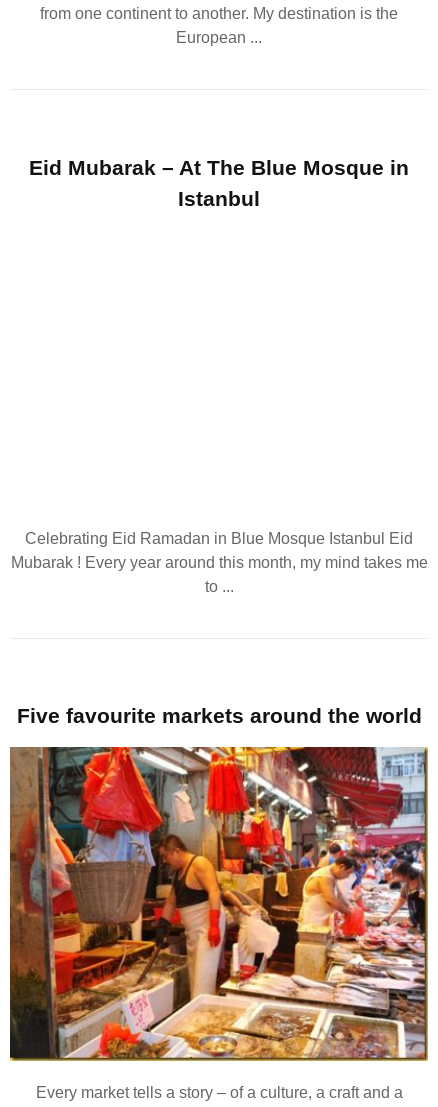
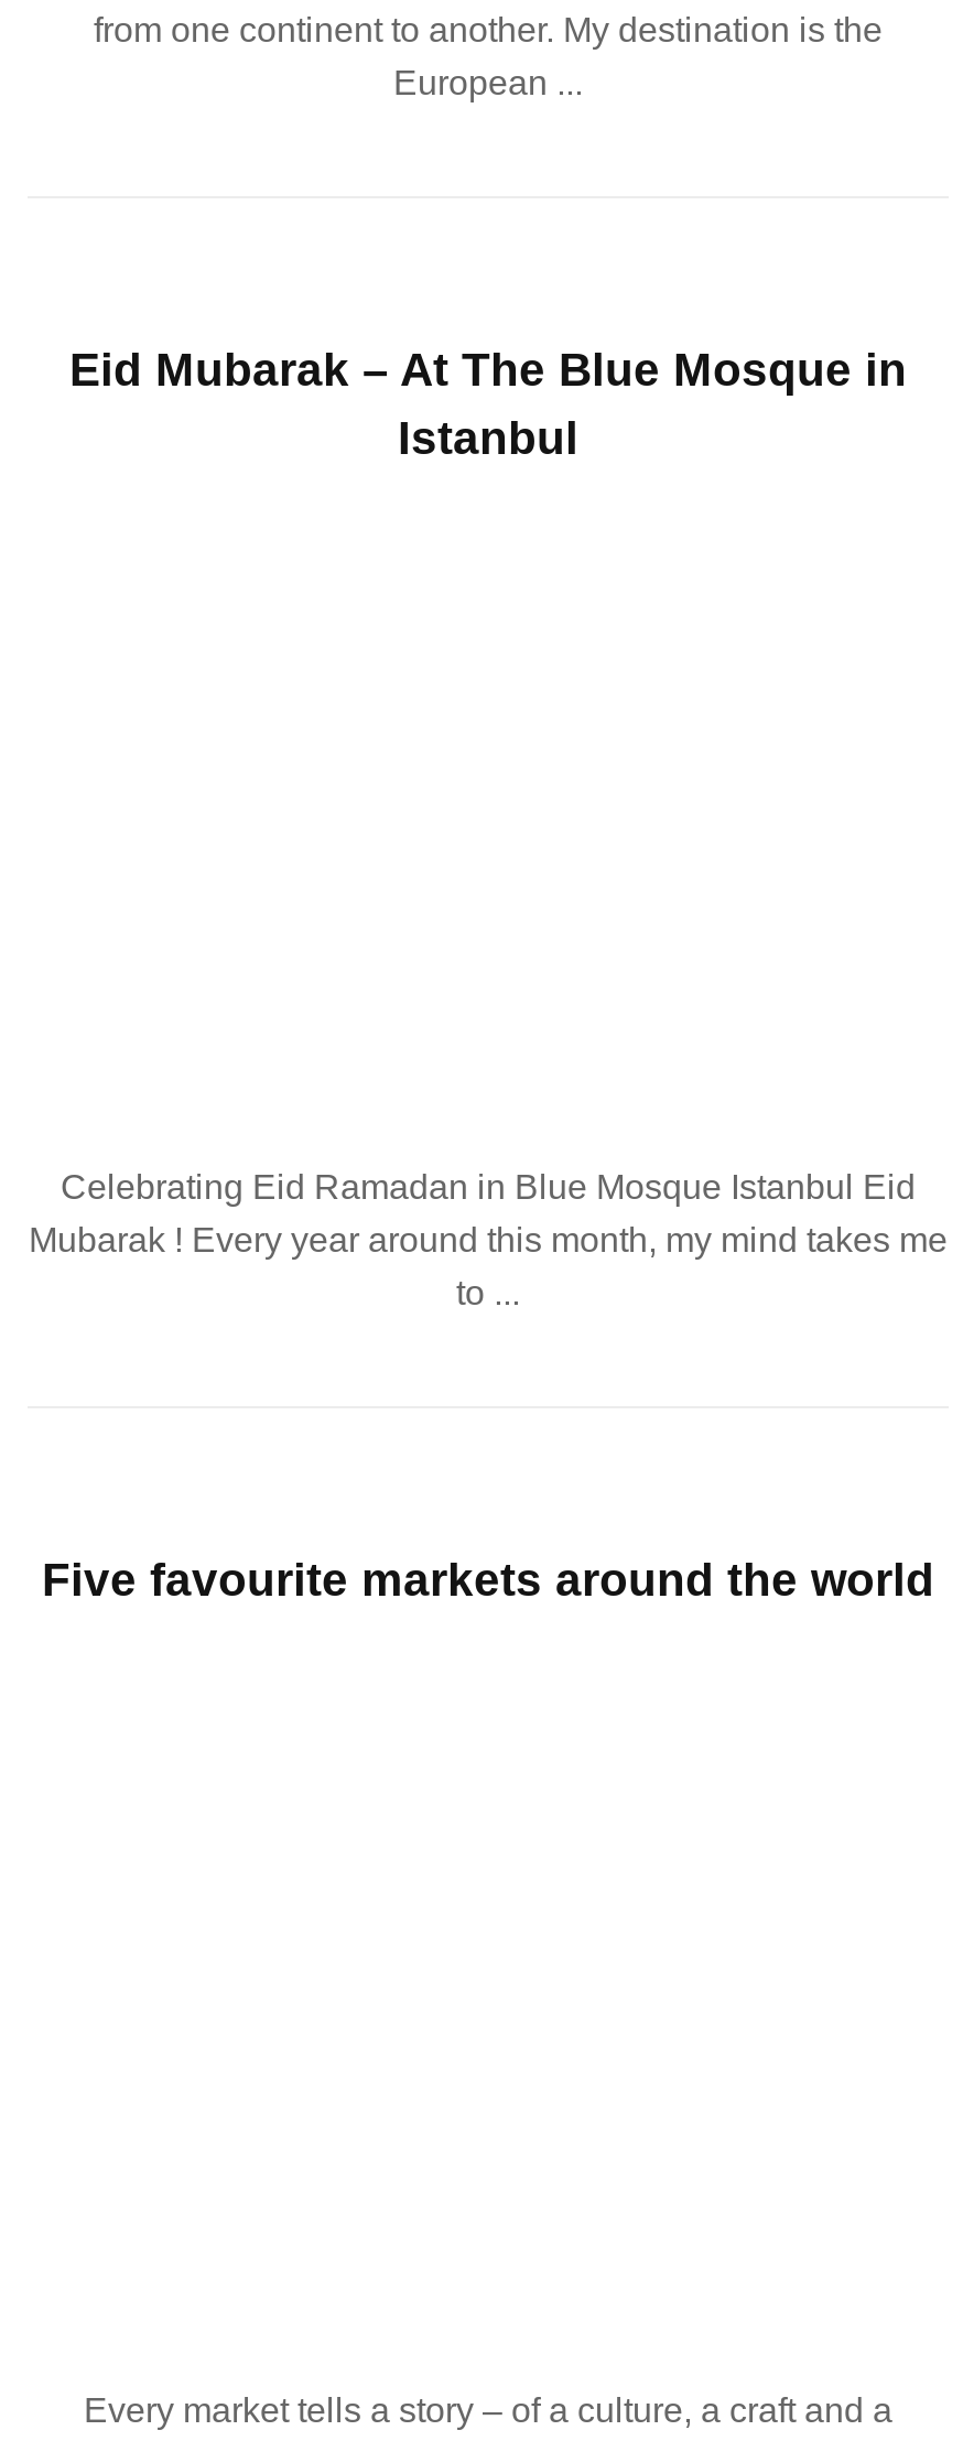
- [image]
